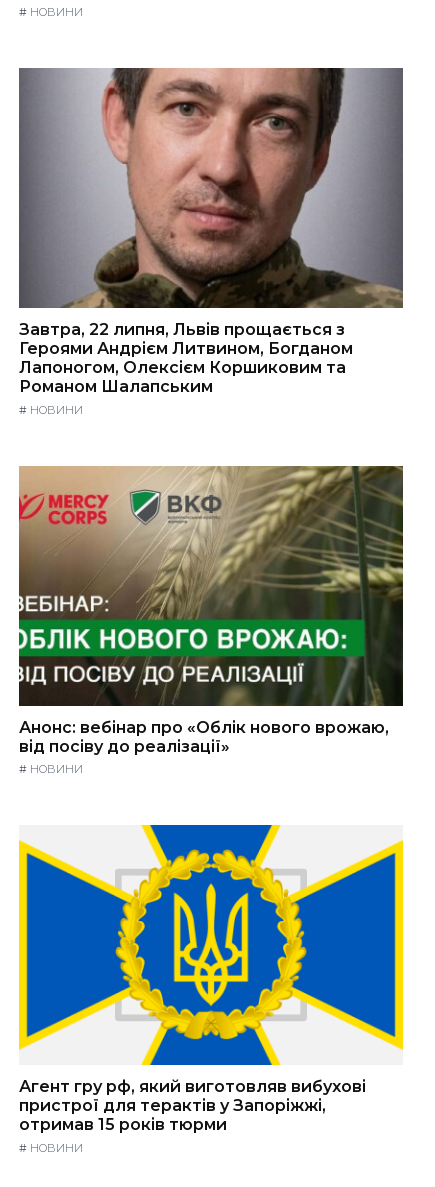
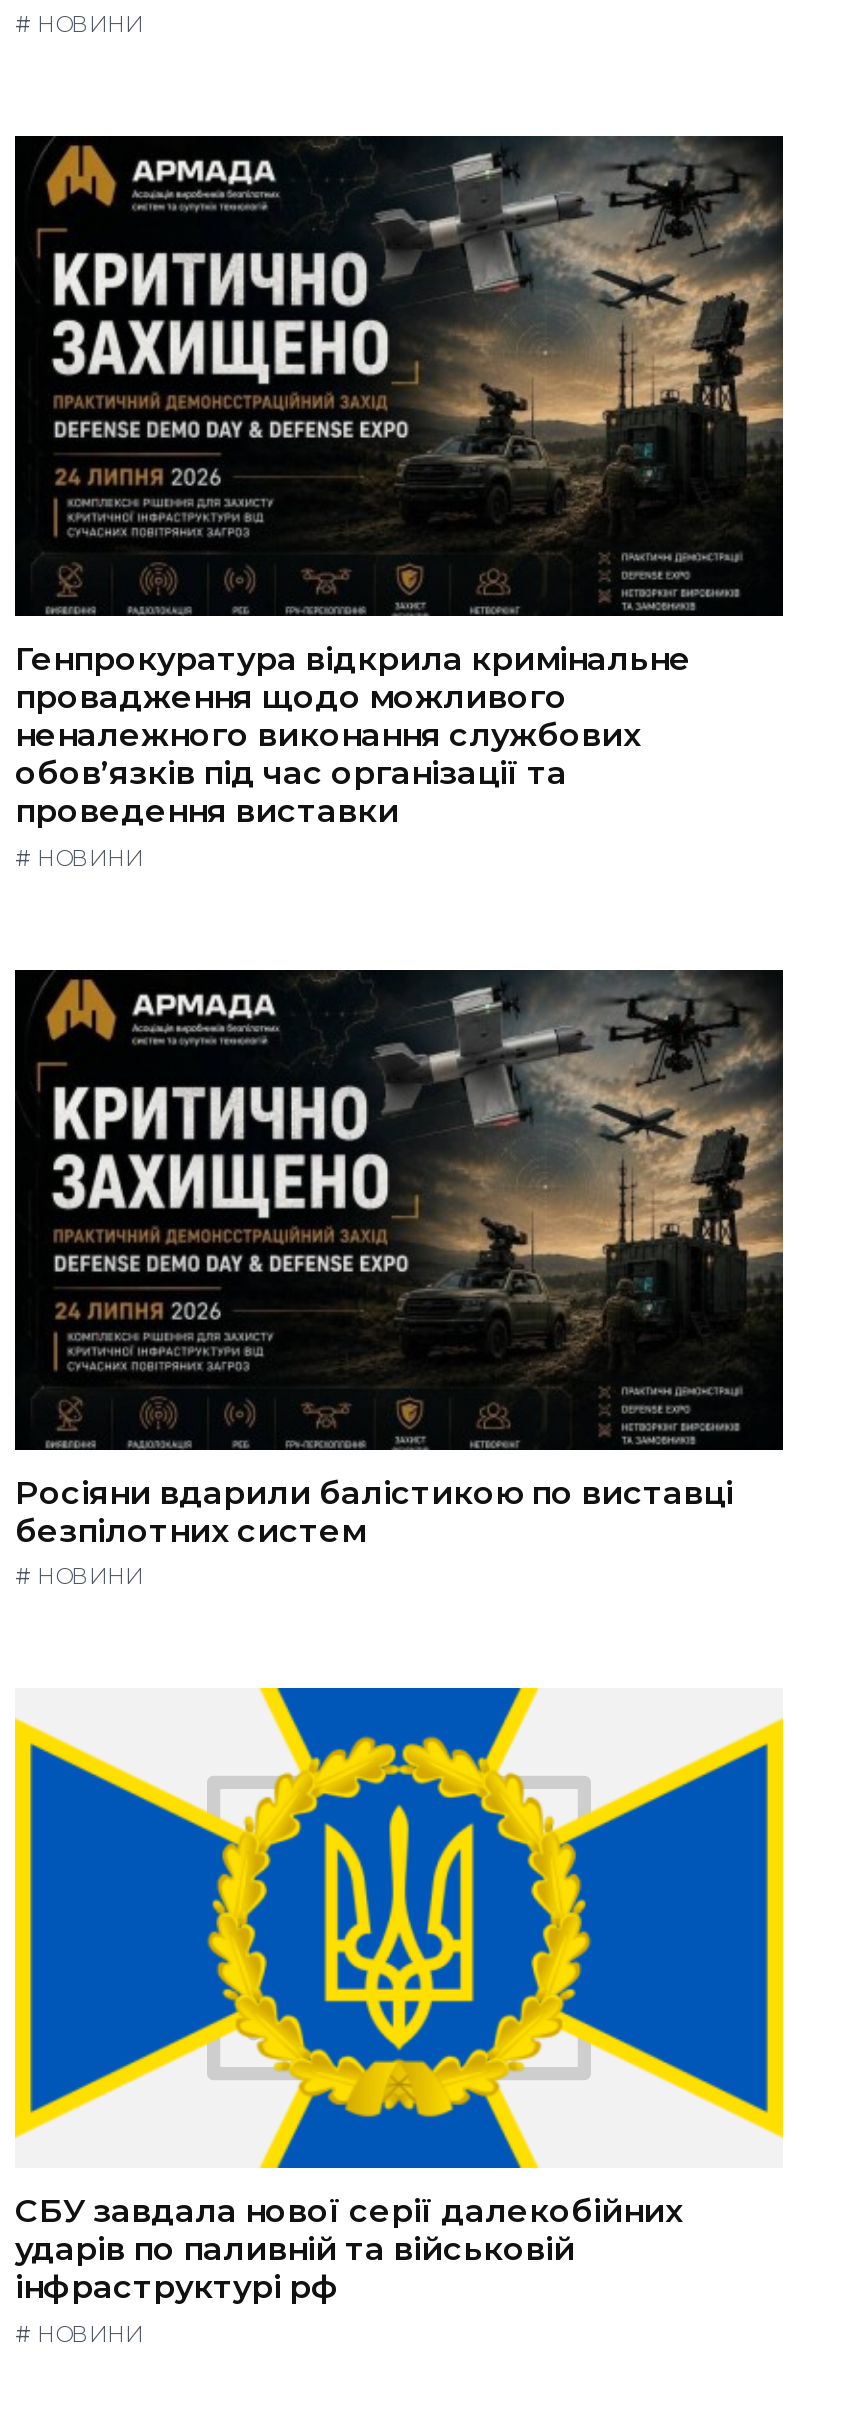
- [image]
- Завтра, 22 липня, Львів прощається з
- Героями Андрієм Литвином, Богданом
- Лапоногом, Олексієм Коршиковим та
- Романом Шалапським
+ [image]
+ Генпрокуратура відкрила кримінальне
+ провадження щодо можливого
+ неналежного виконання службових
+ обов’язків під час організації та
+ проведення виставки

- [image]
- Анонс: вебінар про «Облік нового врожаю,
- від посіву до реалізації»
+ [image]
+ Росіяни вдарили балістикою по виставці
+ безпілотних систем

- Агент гру рф, який виготовляв вибухові
- пристрої для терактів у Запоріжжі,
- отримав 15 років тюрми
+ СБУ завдала нової серії далекобійних
+ ударів по паливній та військовій
+ інфраструктурі рф
